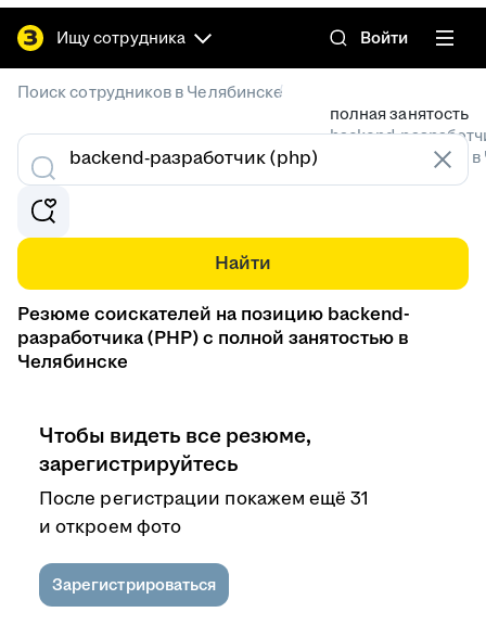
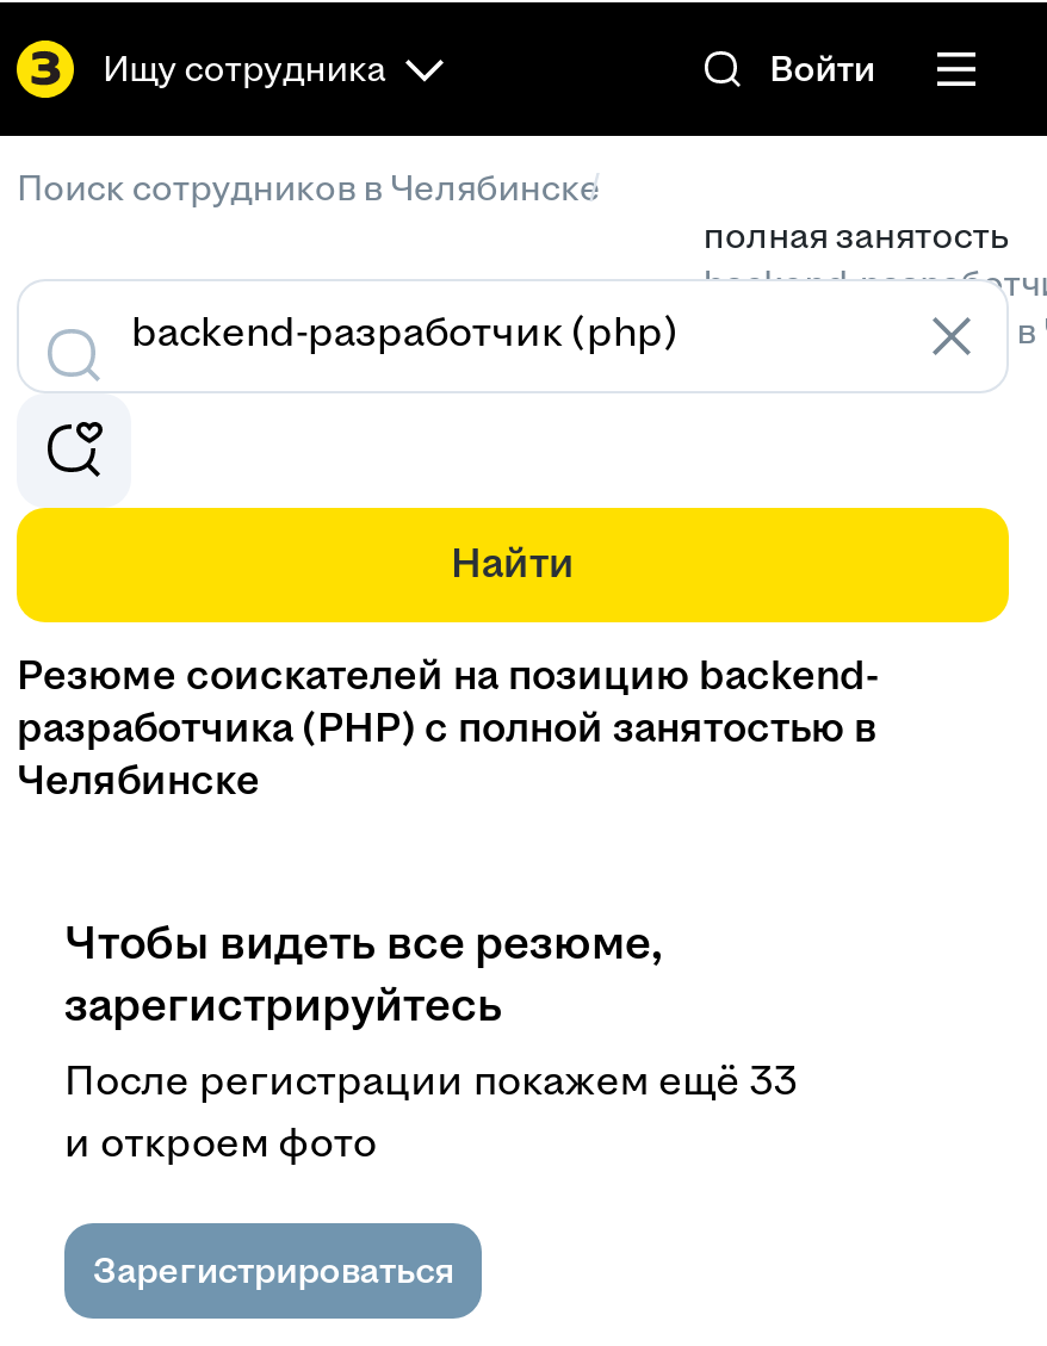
- После регистрации покажем ещё 31
+ После регистрации покажем ещё 33
